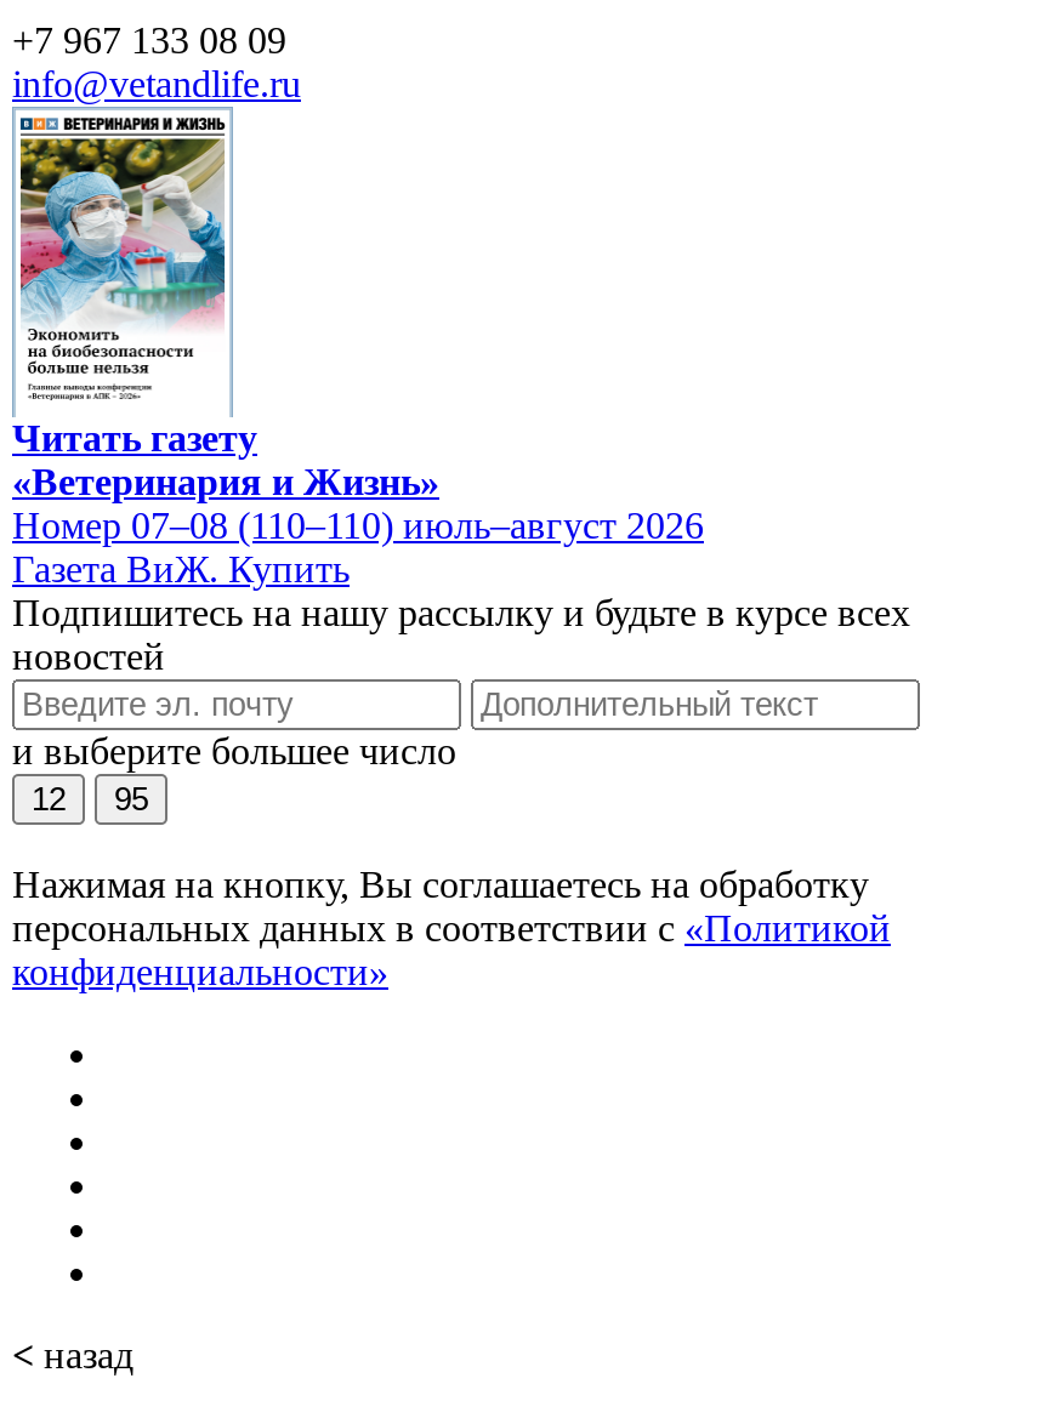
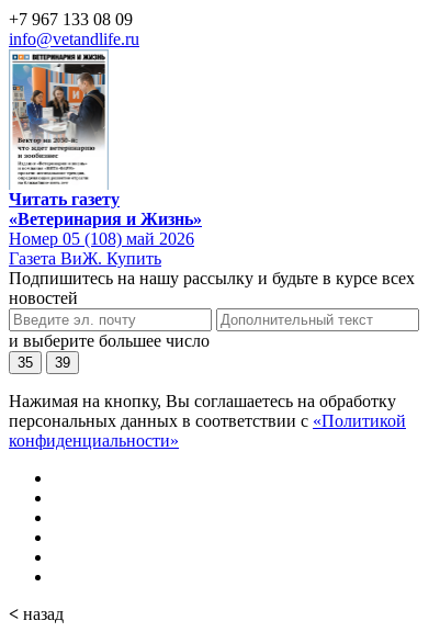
- [image]
+ [image]

- Номер 07–08 (110–110) июль–август 2026
+ Номер 05 (108) май 2026

- 12
+ 35

- 95
+ 39
